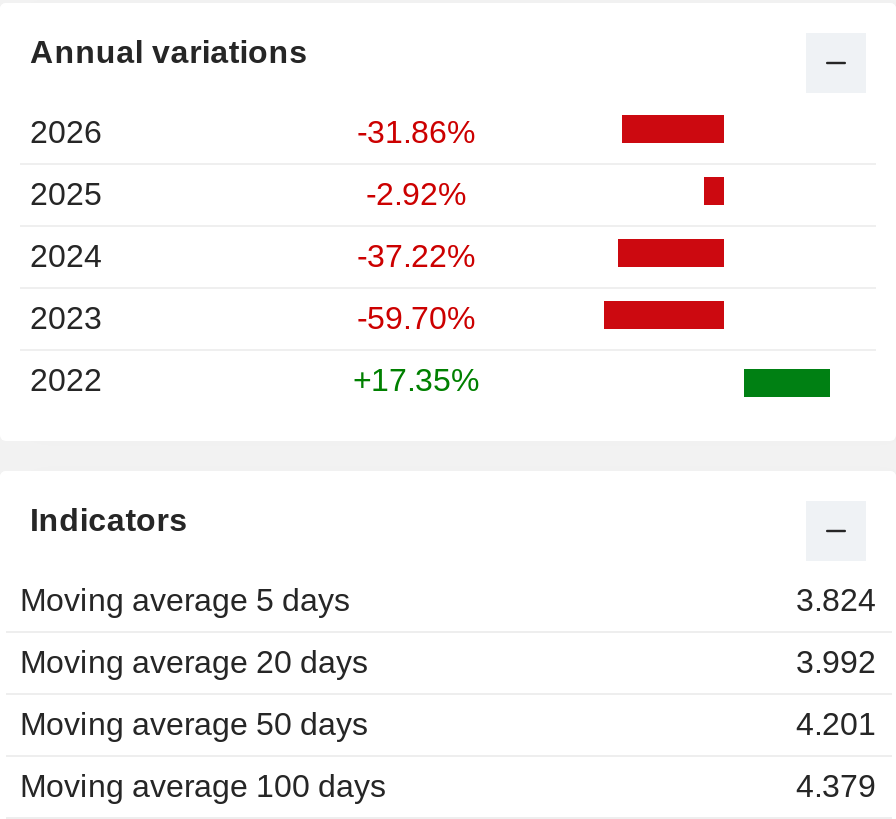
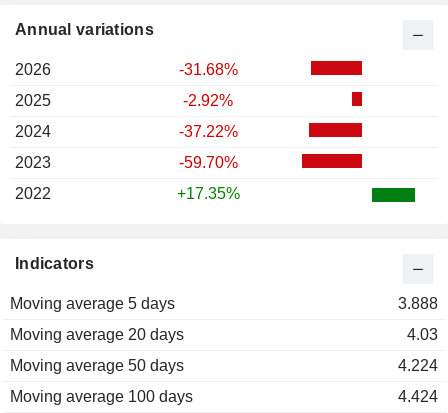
- -31.86%
+ -31.68%

- 3.824
+ 3.888

- 3.992
+ 4.03

- 4.201
+ 4.224

- 4.379
+ 4.424
